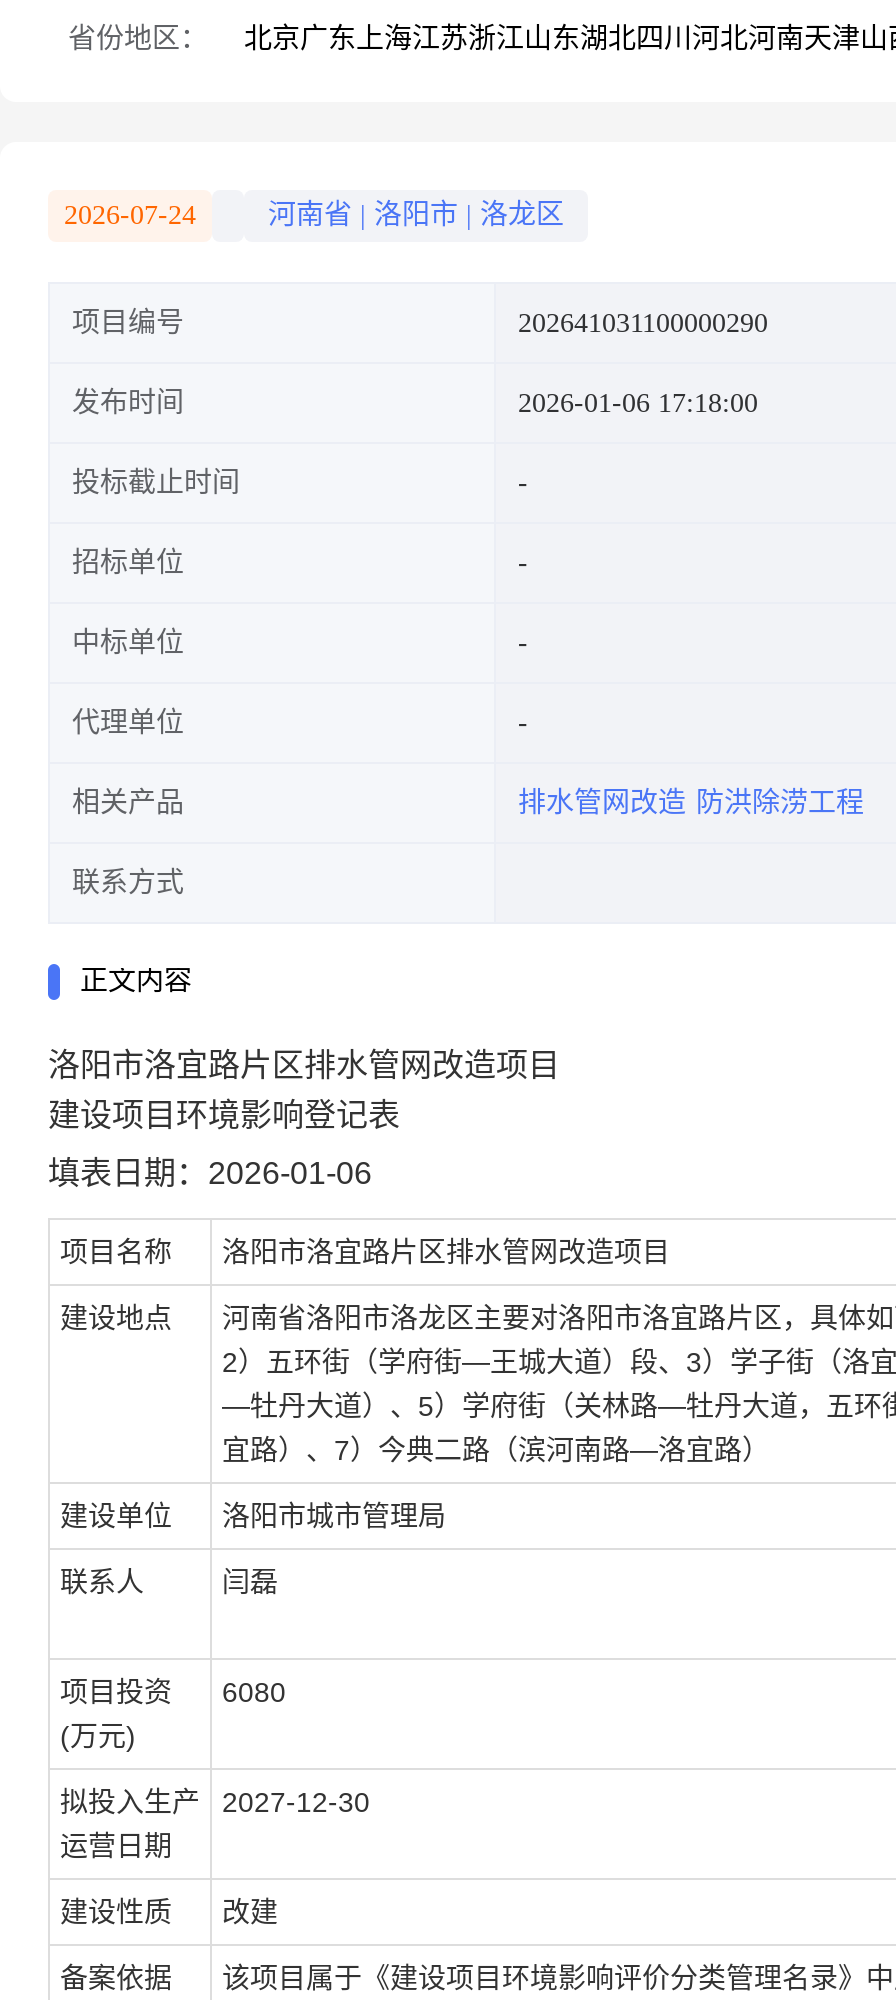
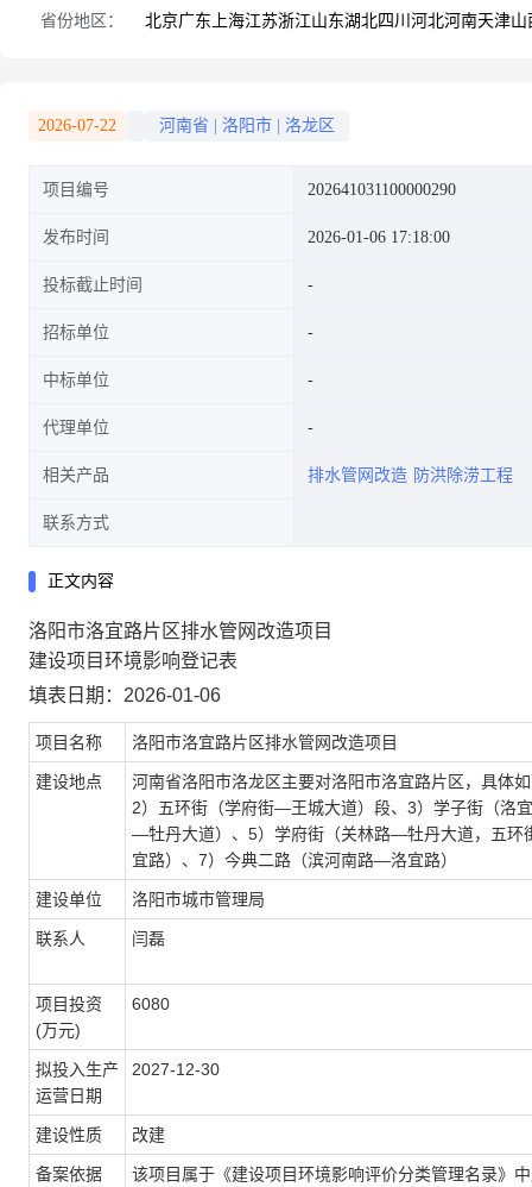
- 2026-07-24
+ 2026-07-22
